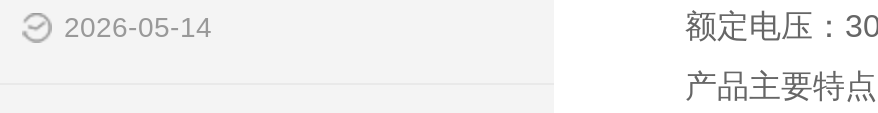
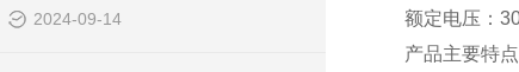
- 2026-05-14
+ 2024-09-14
